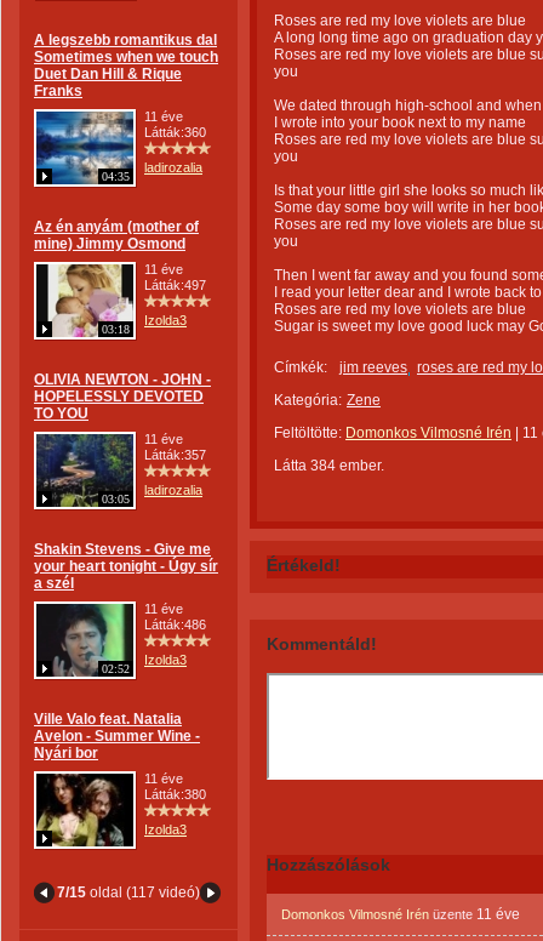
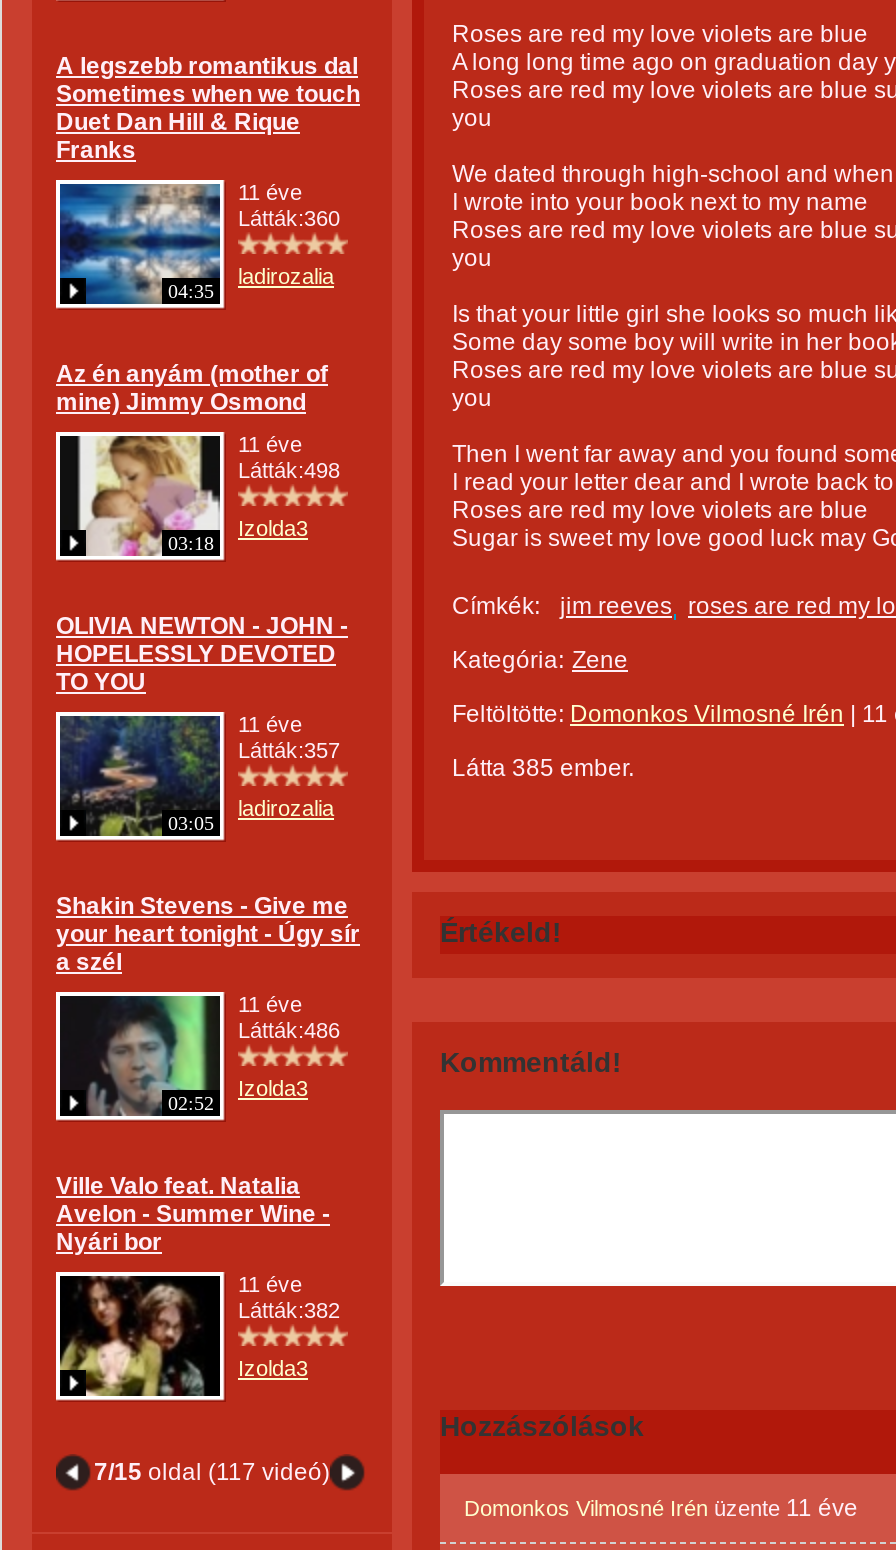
- Látták:497
+ Látták:498

- Látta 384 ember.
+ Látta 385 ember.

- Látták:380
+ Látták:382
